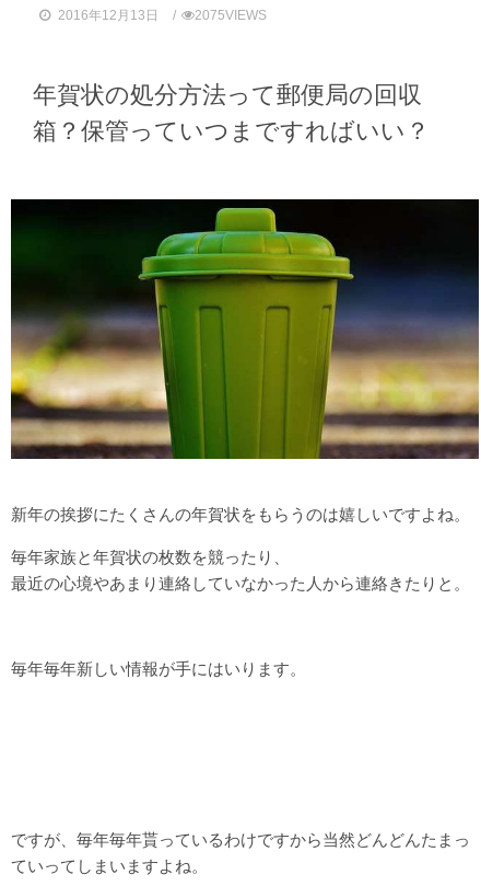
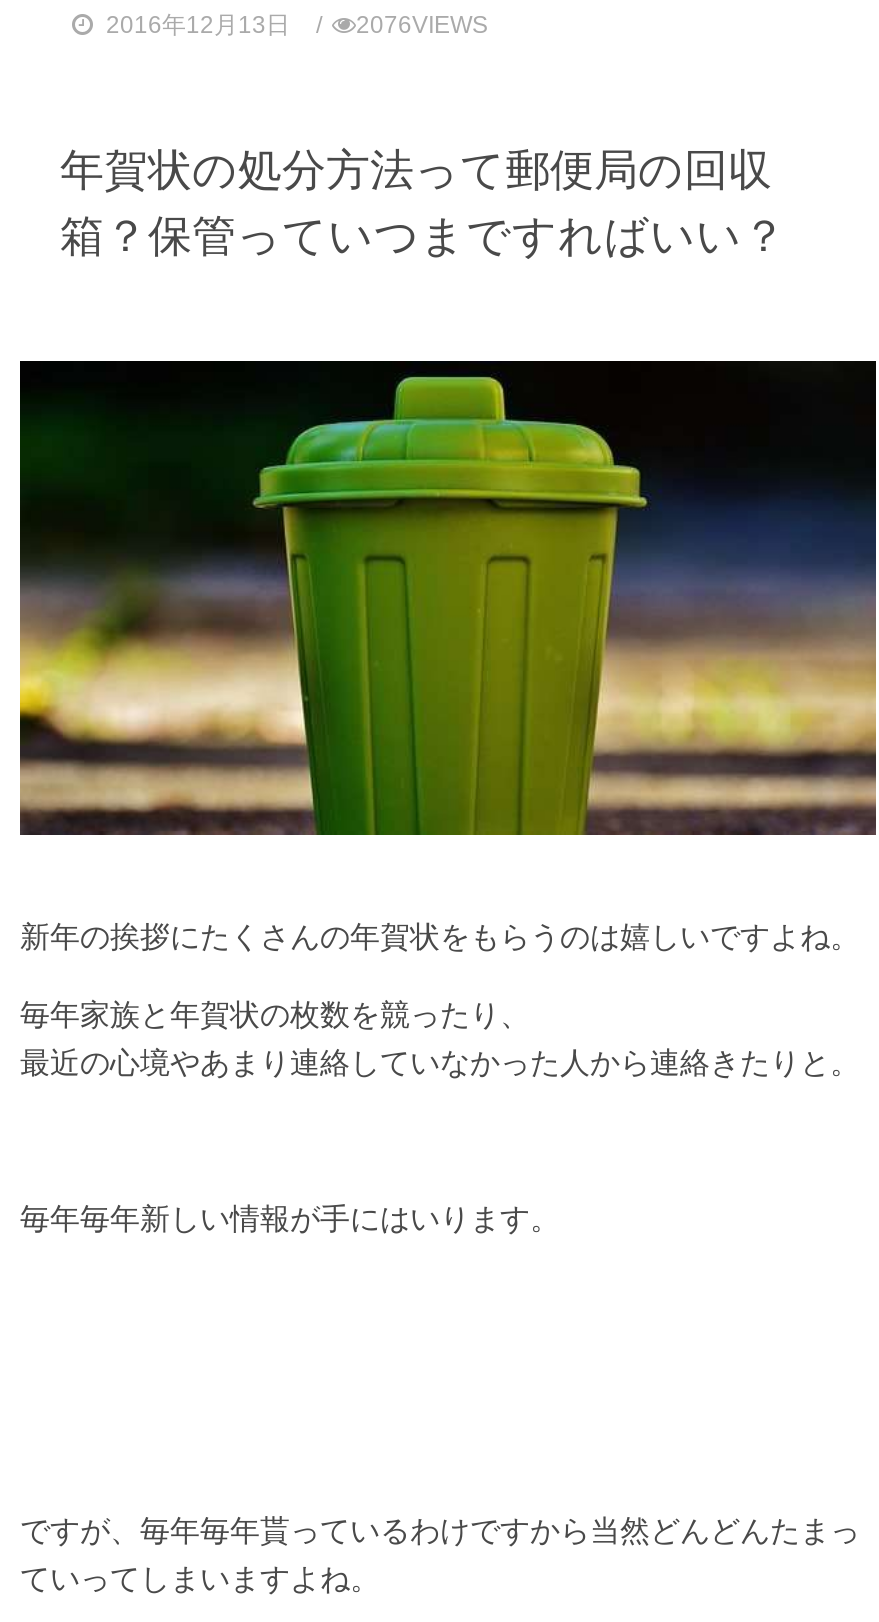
- 2075VIEWS
+ 2076VIEWS
